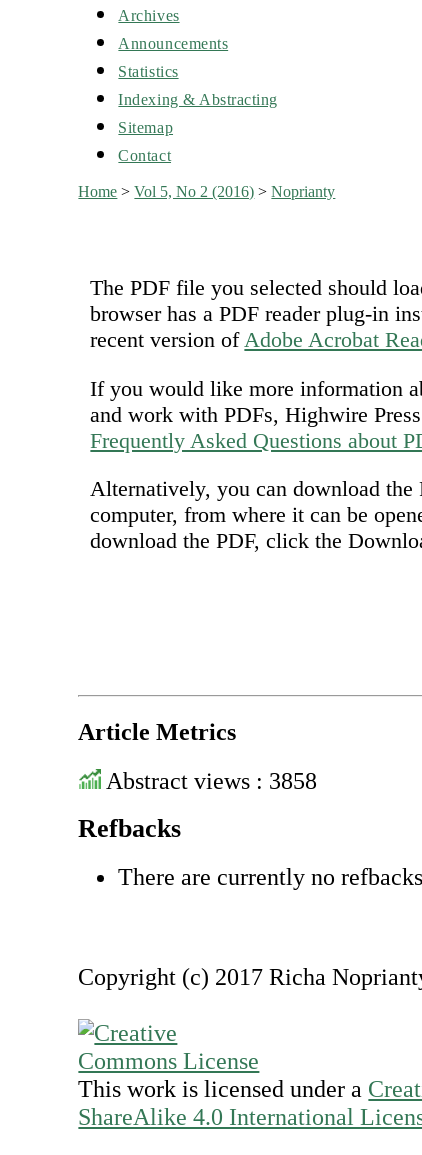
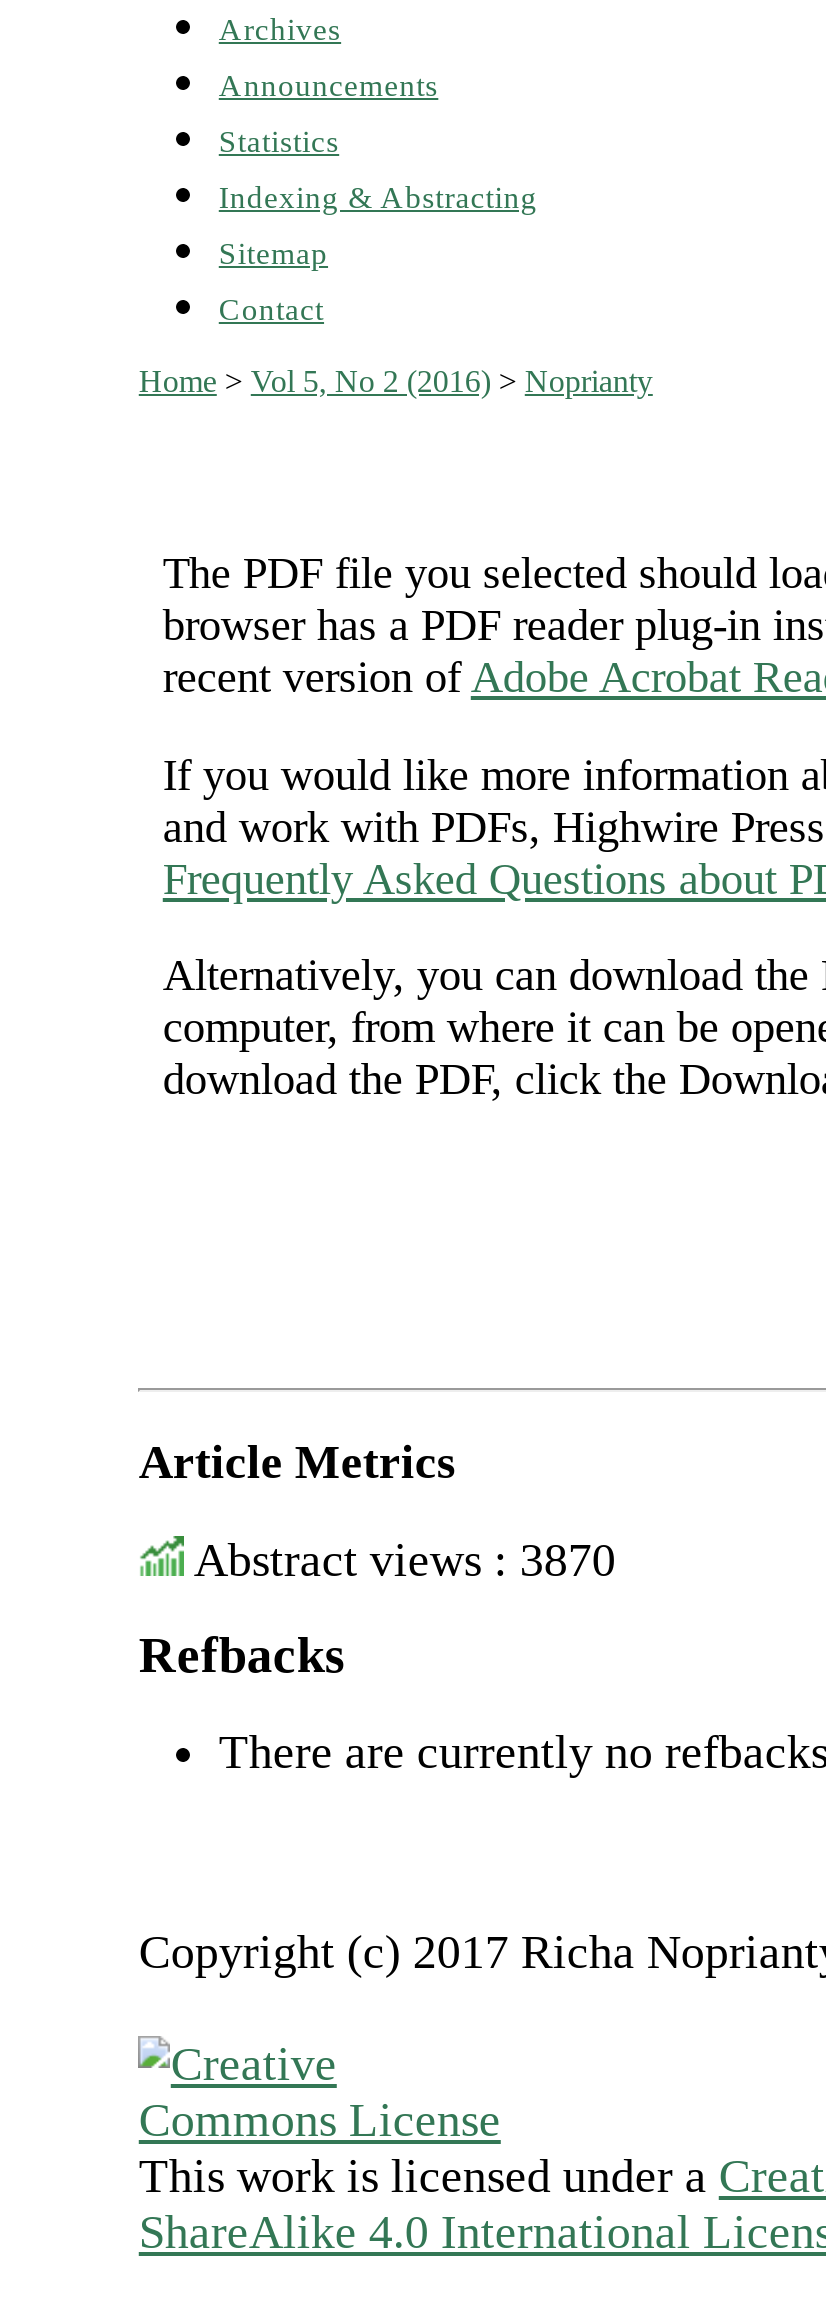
- Abstract views : 3858
+ Abstract views : 3870
